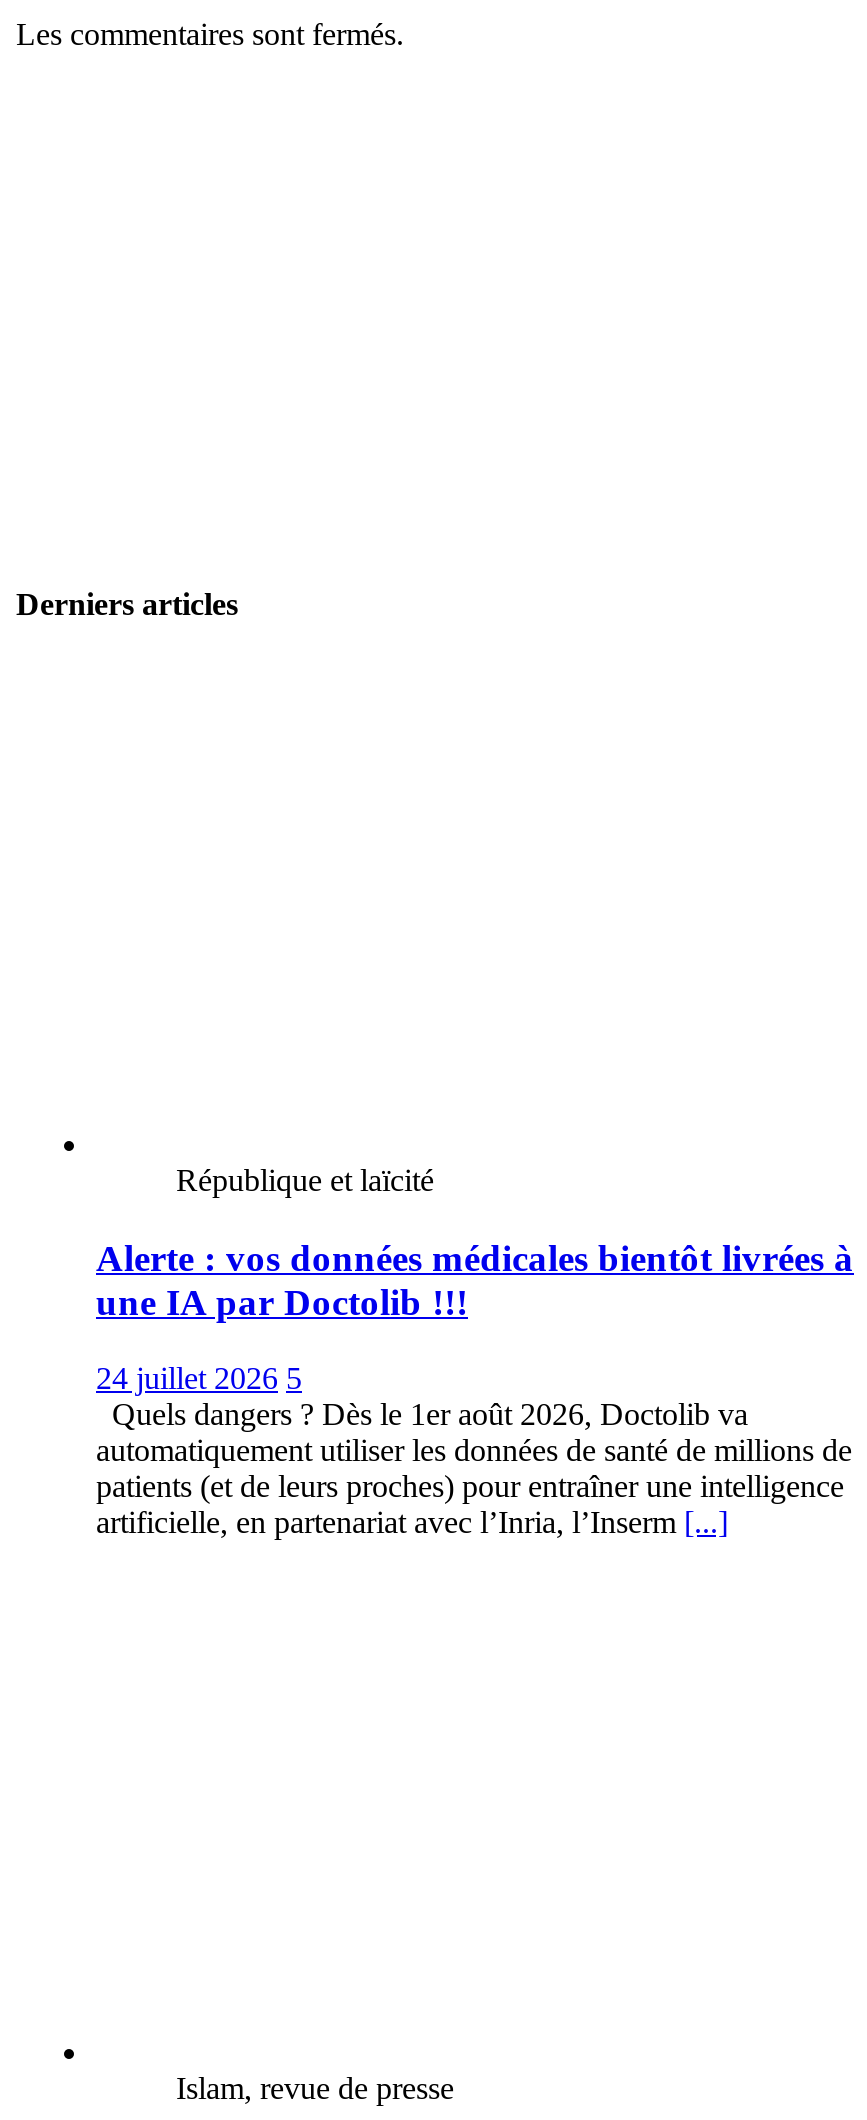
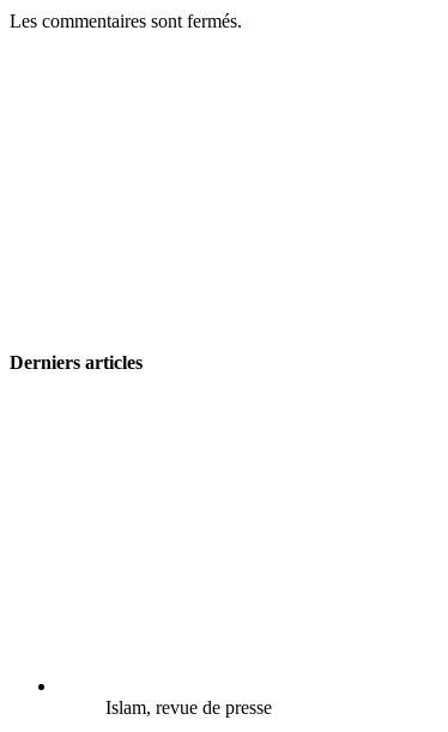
- République et laïcité
- Alerte : vos données médicales bientôt livrées à
- une IA par Doctolib !!!
- 24 juillet 2026 5
- Quels dangers ? Dès le 1er août 2026, Doctolib va
- automatiquement utiliser les données de santé de millions de
- patients (et de leurs proches) pour entraîner une intelligence
- artificielle, en partenariat avec l’Inria, l’Inserm [...]
